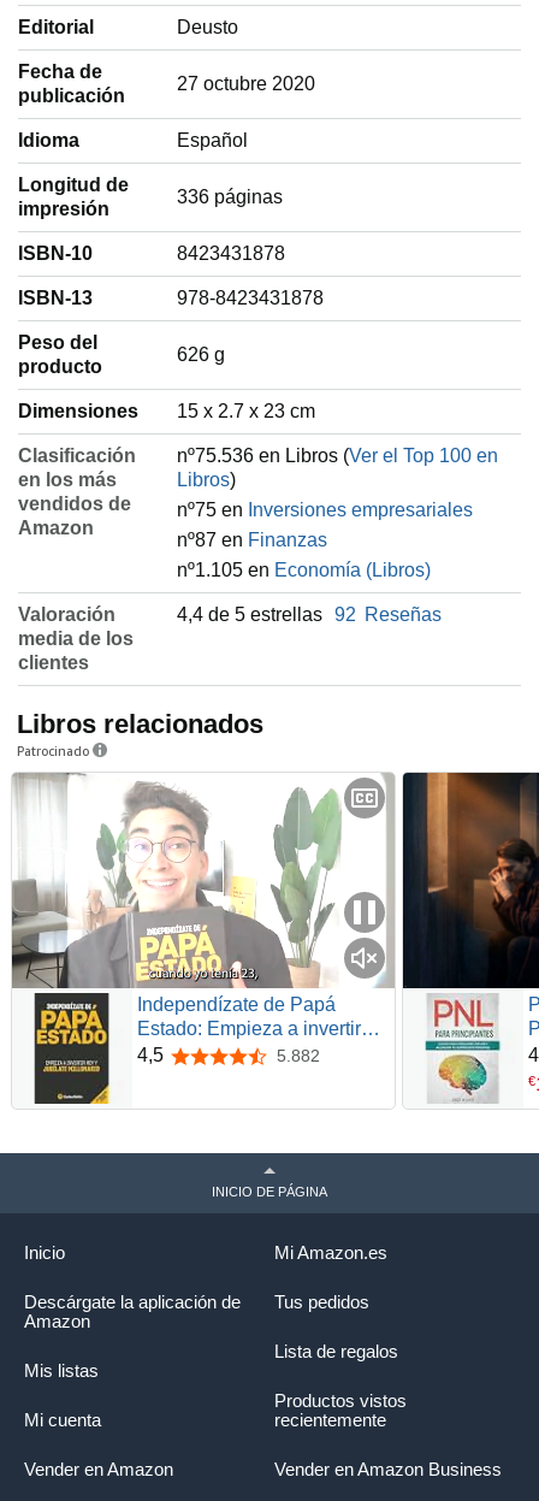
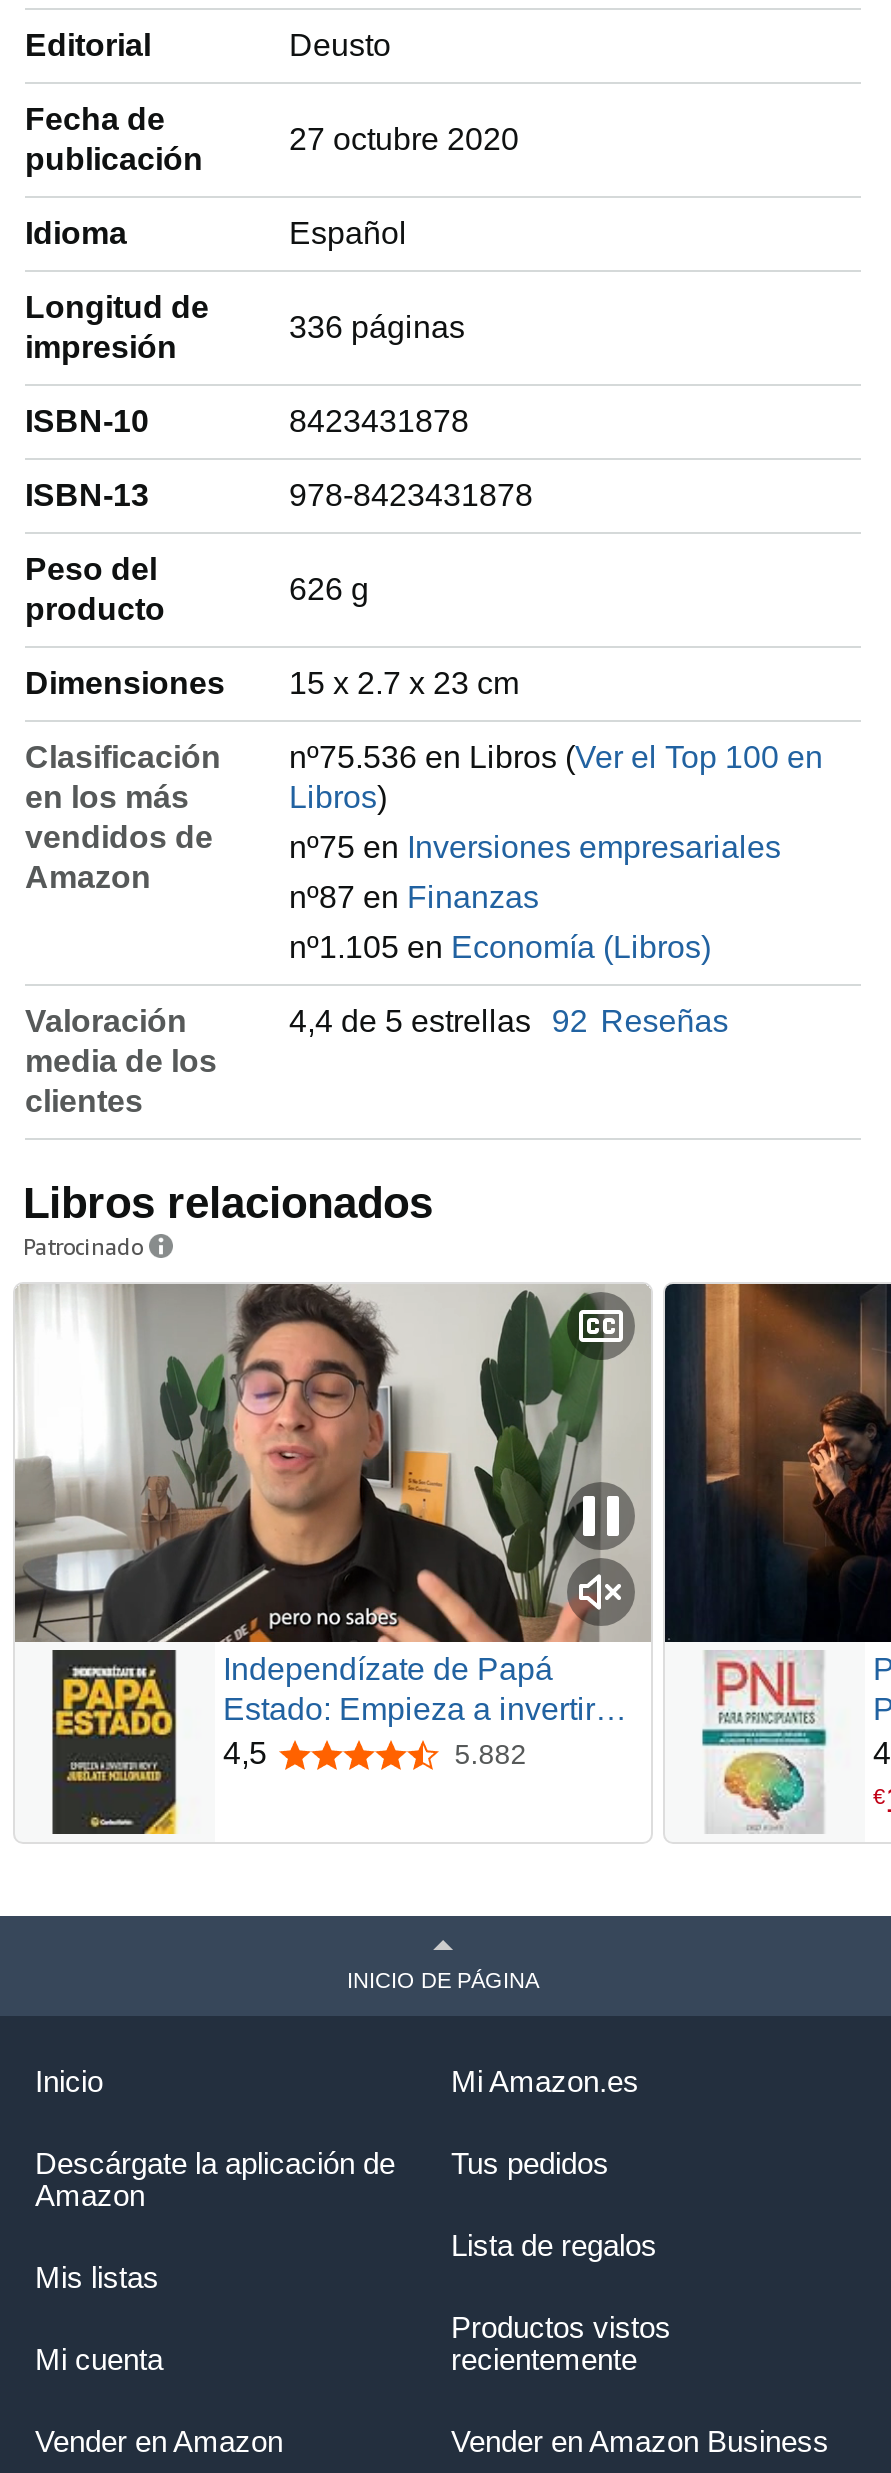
- [image]
+ [image]
